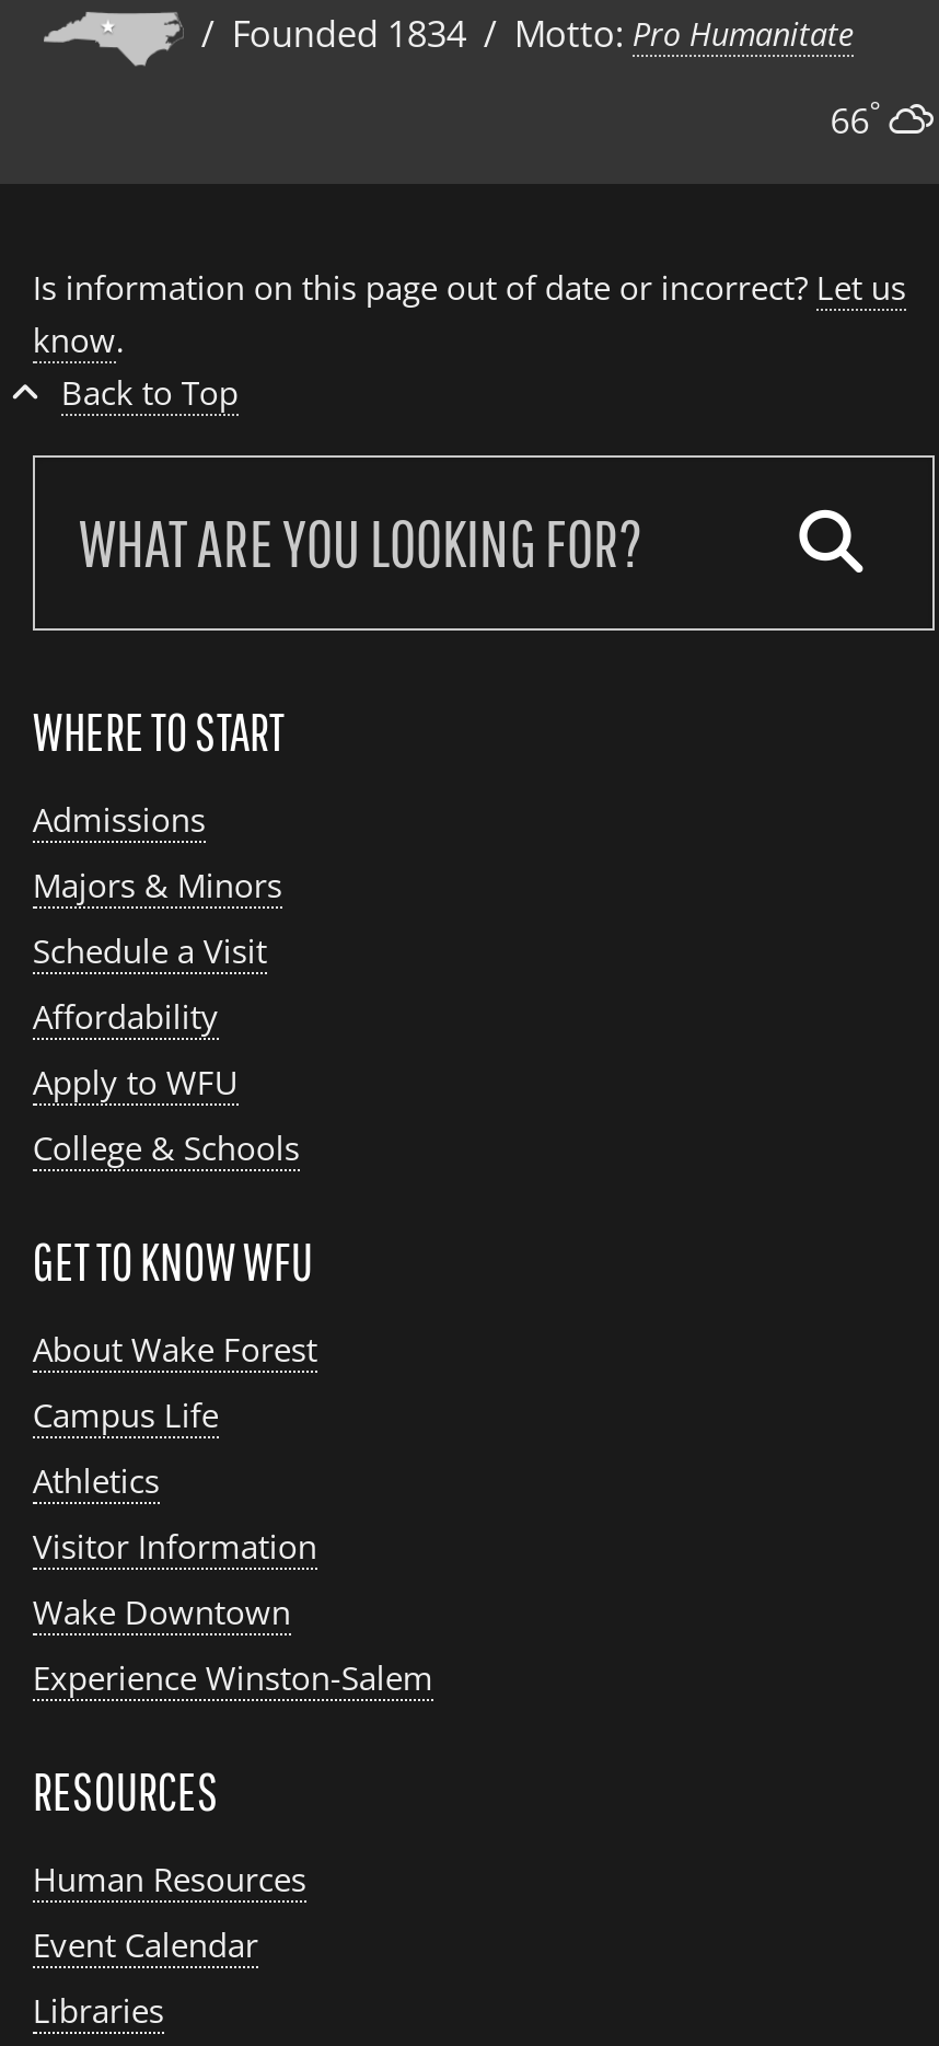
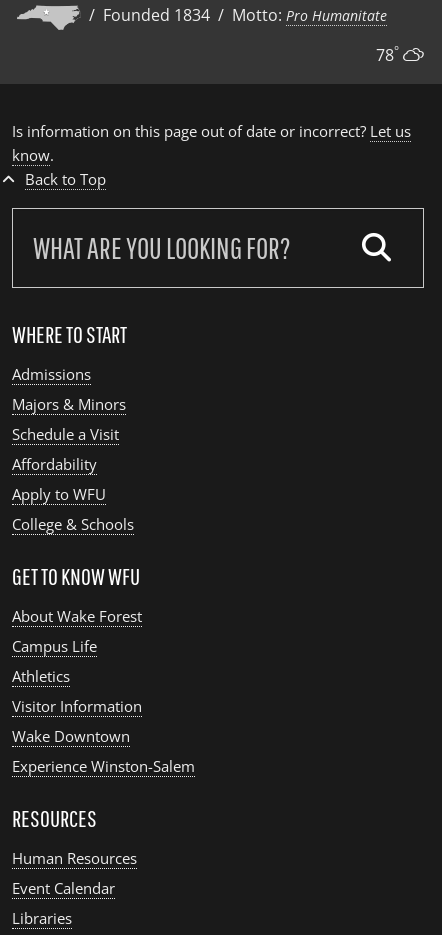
- 66°
+ 78°
